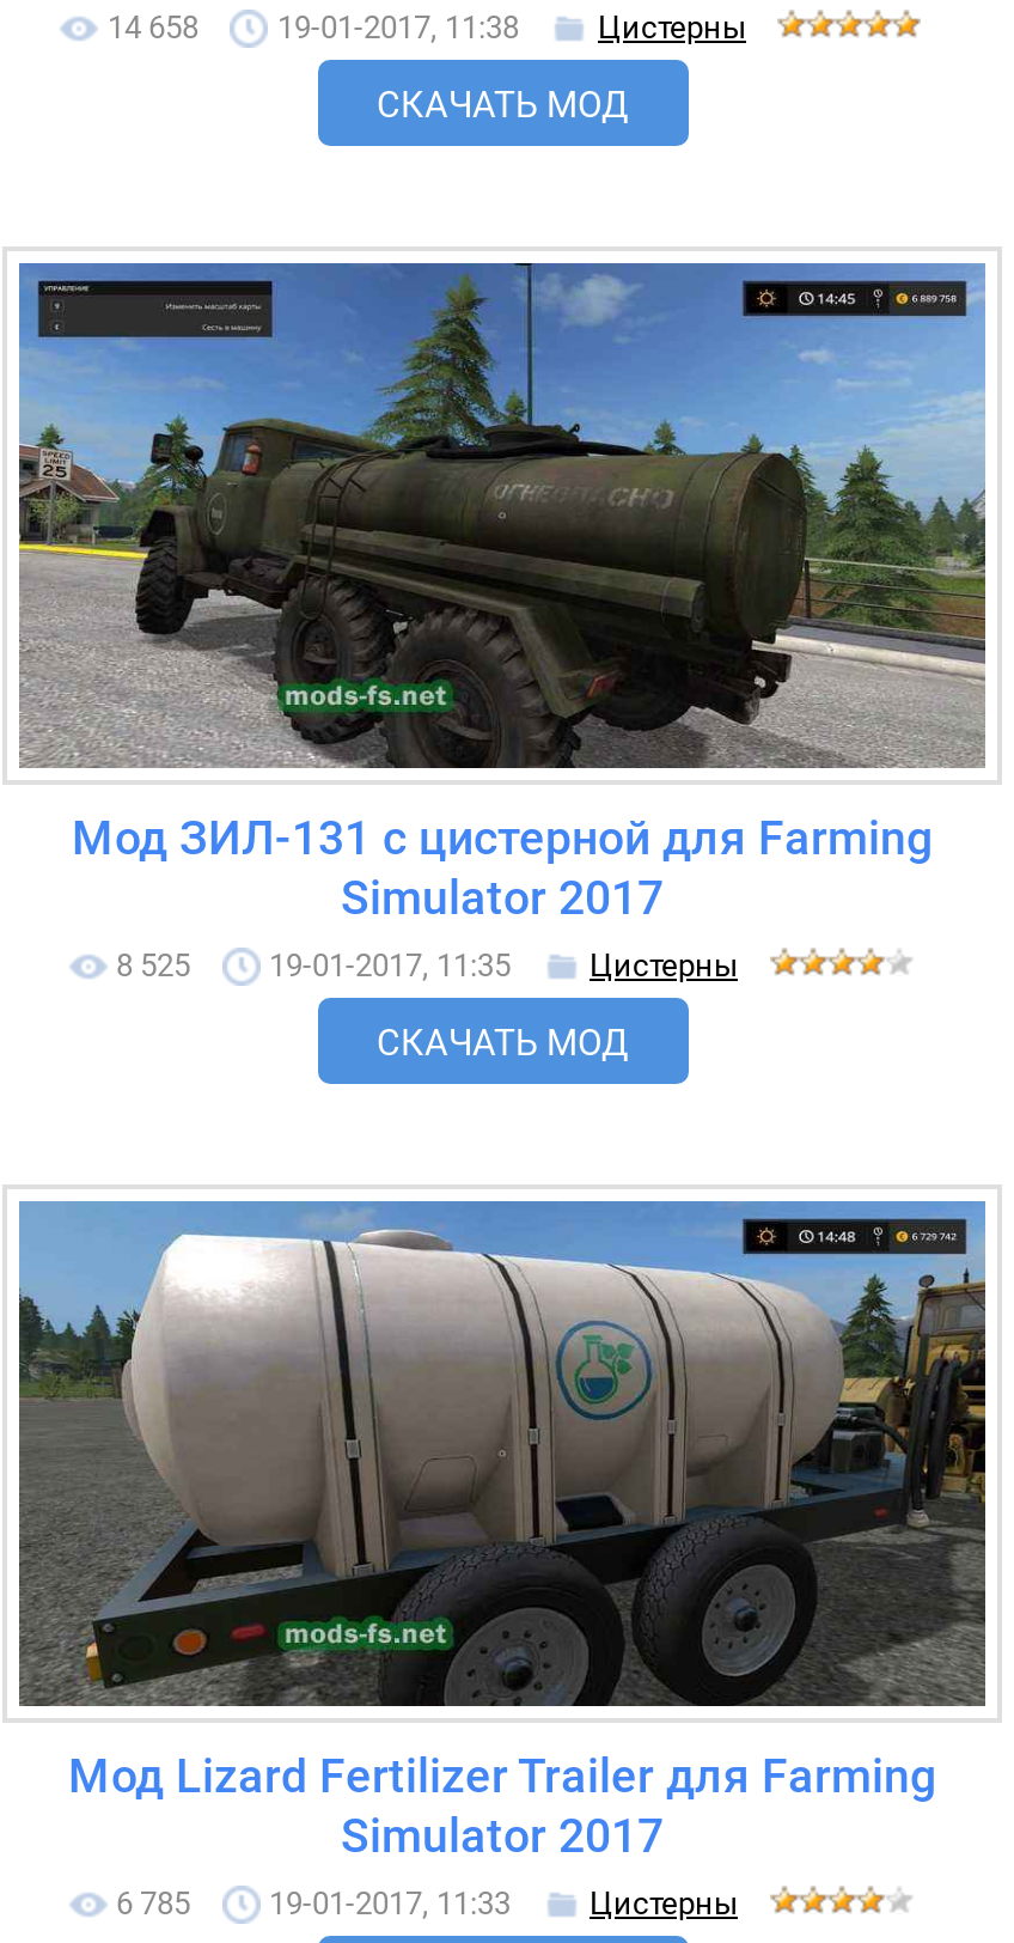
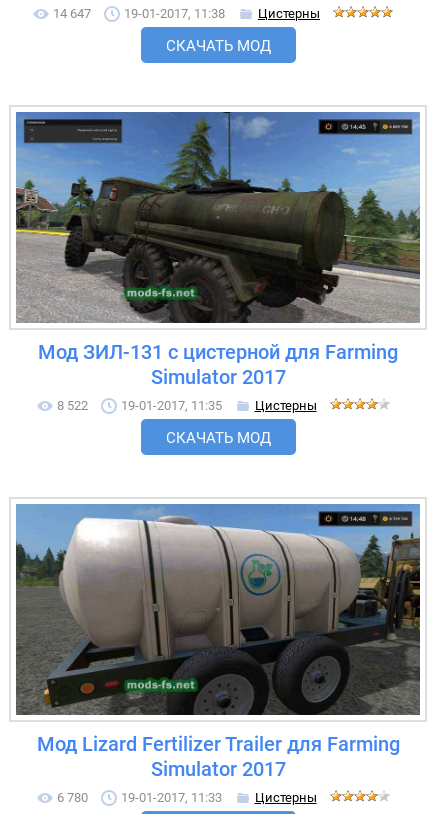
- 14 658
+ 14 647

- 8 525
+ 8 522

- 6 785
+ 6 780
